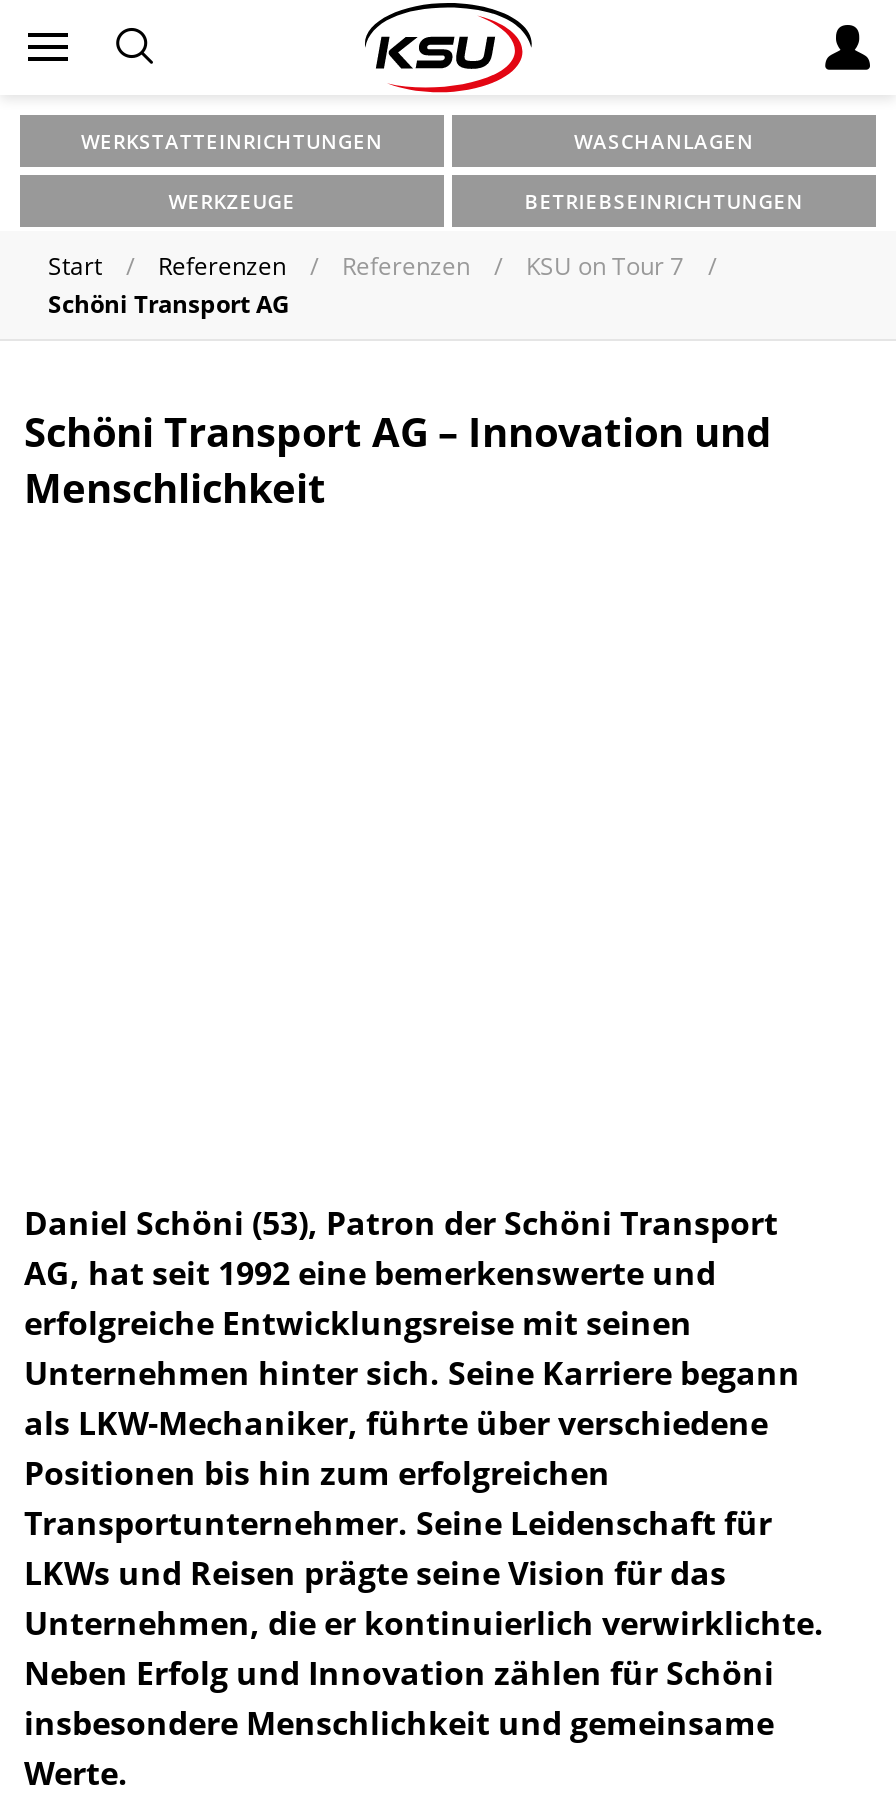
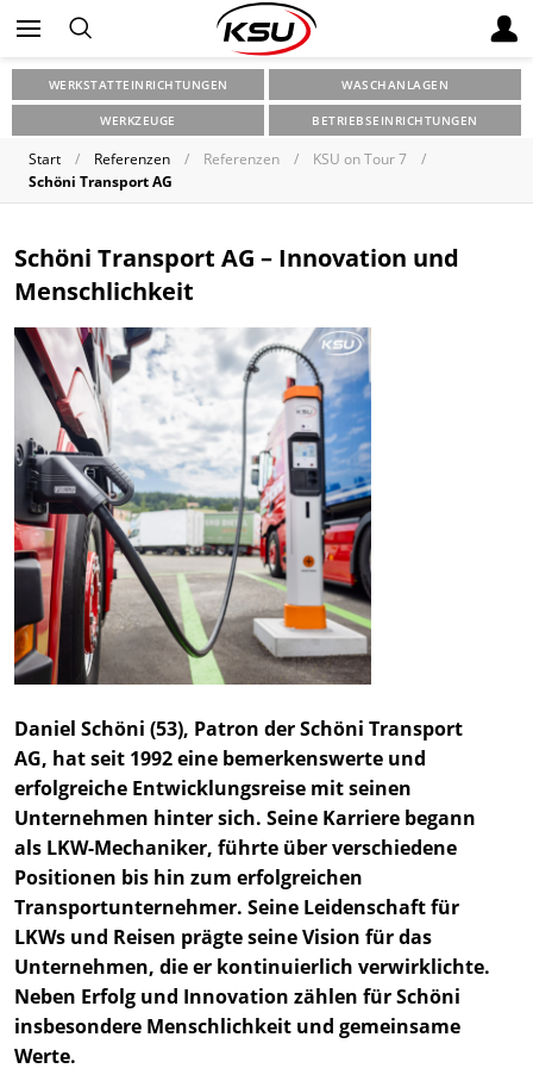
+ [image]
